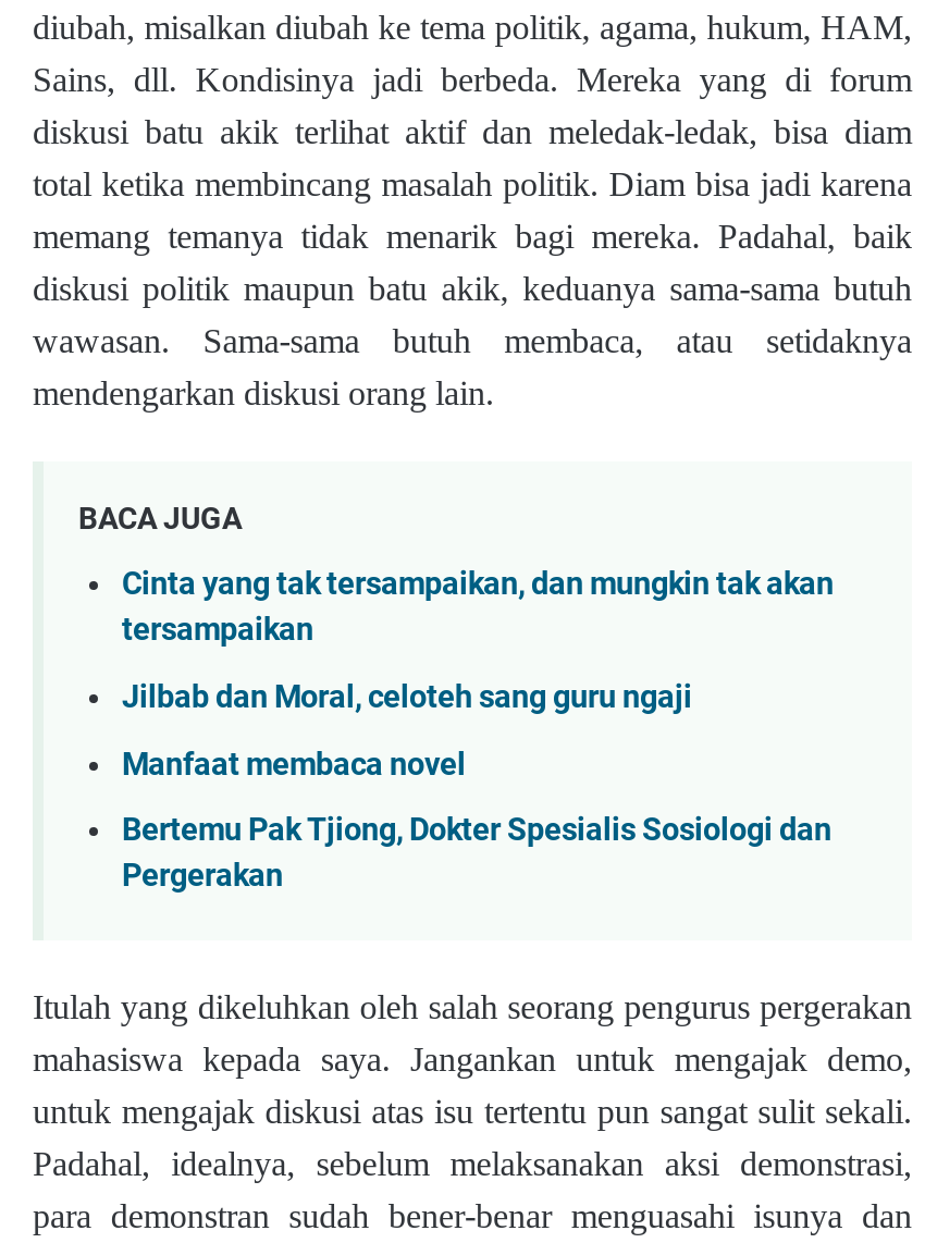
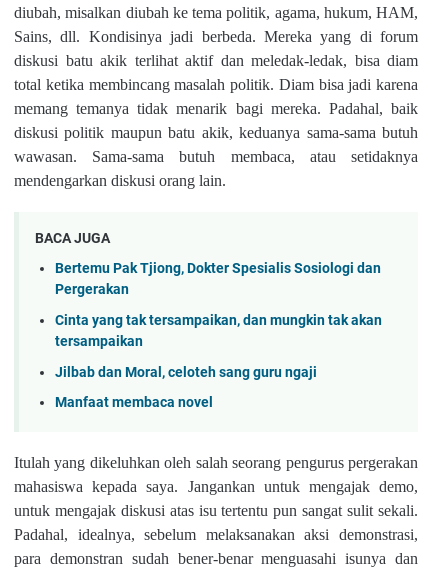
moved down: Cinta yang tak tersampaikan, dan mungkin tak akan | tersampaikan | Jilbab dan Moral, celoteh sang guru ngaji | Manfaat membaca novel

moved up: Bertemu Pak Tjiong, Dokter Spesialis Sosiologi dan | Pergerakan
